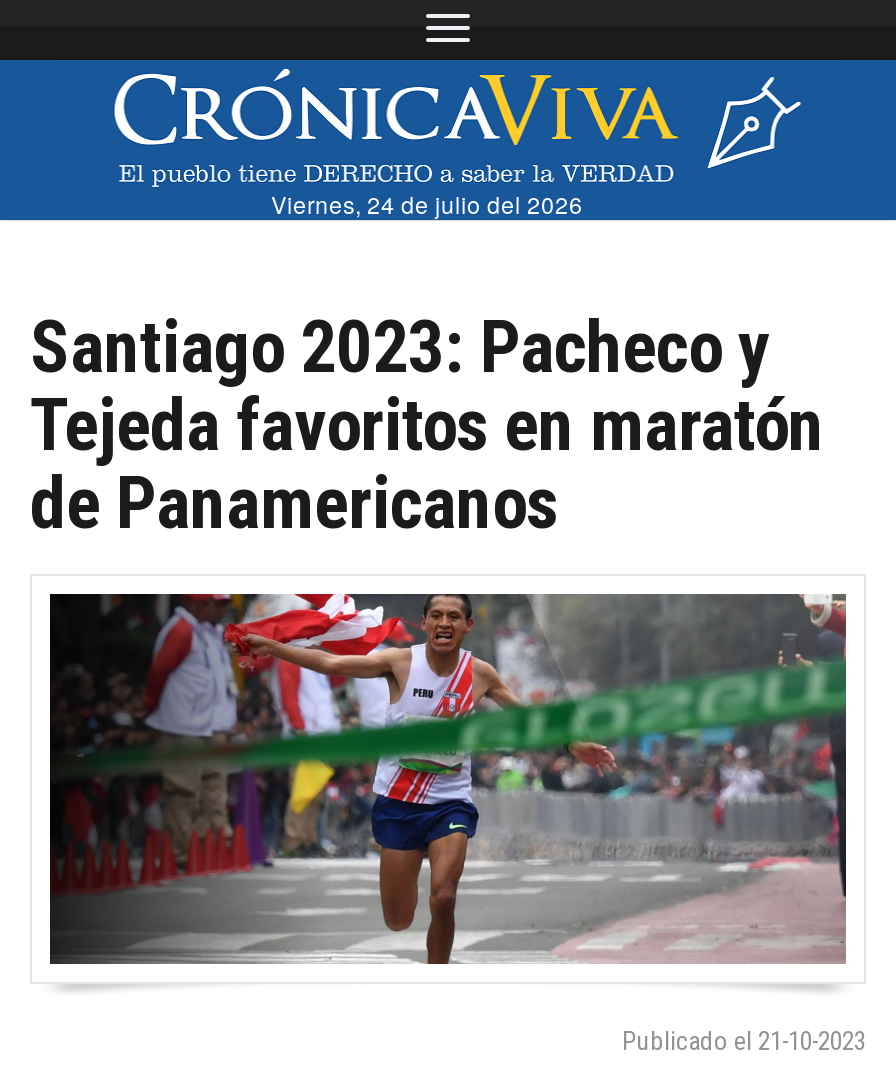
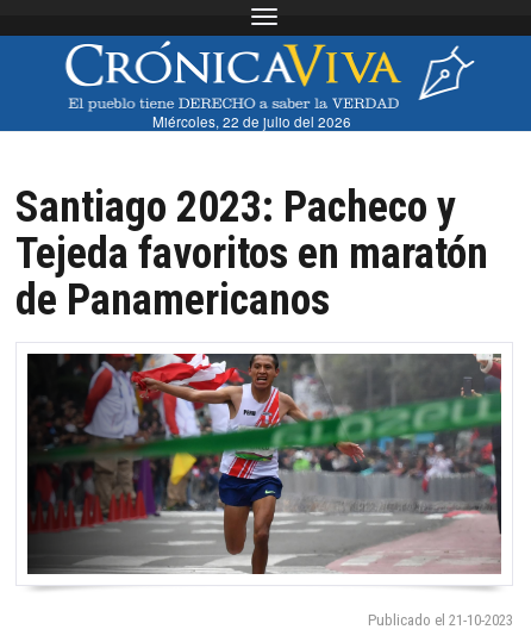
- Viernes, 24 de julio del 2026
+ Miércoles, 22 de julio del 2026
